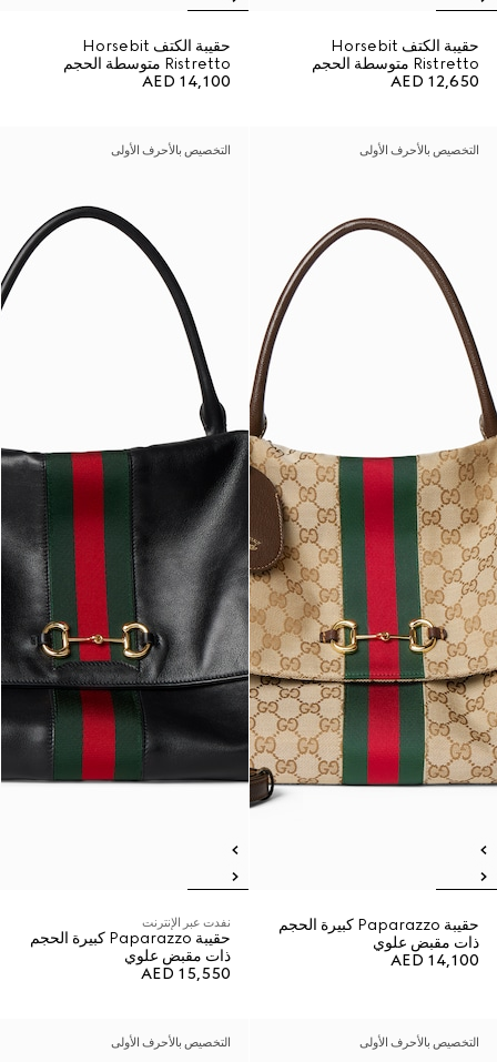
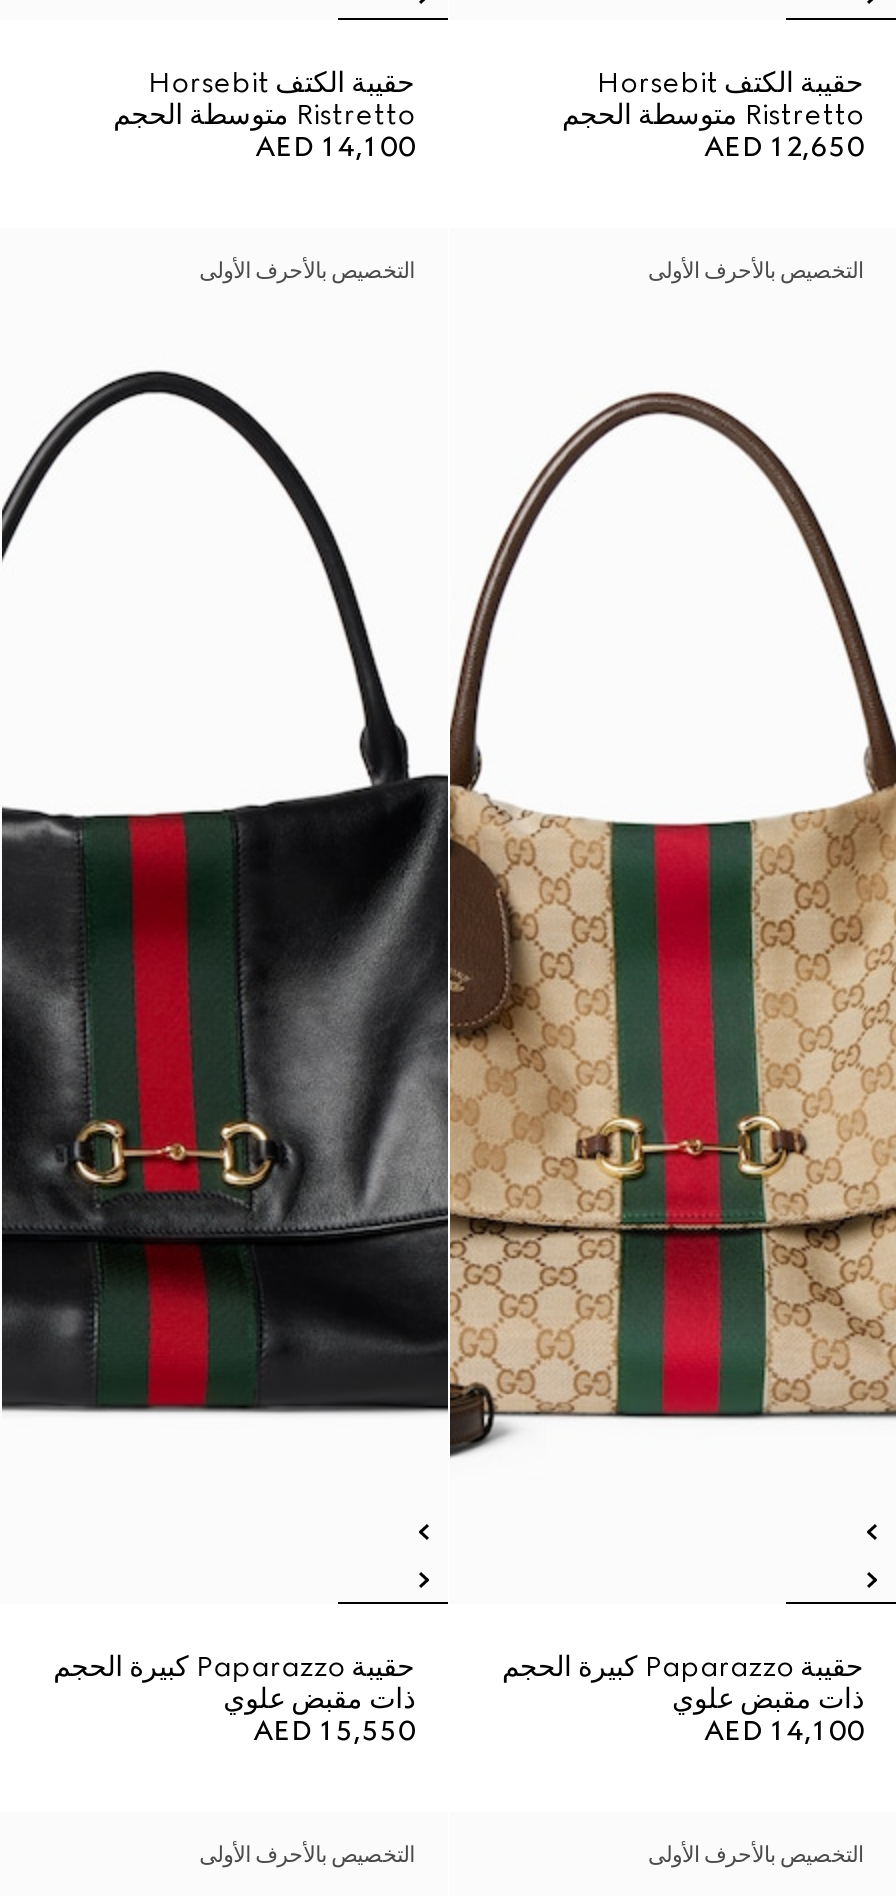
- نفدت عبر الإنترنت
